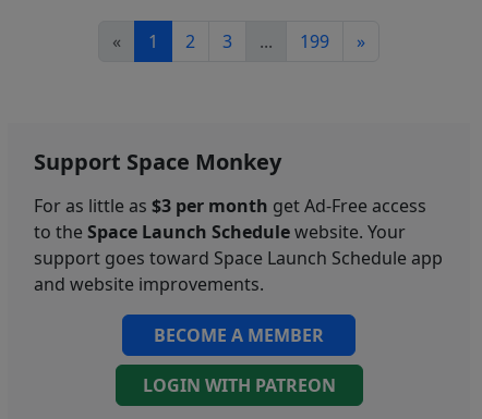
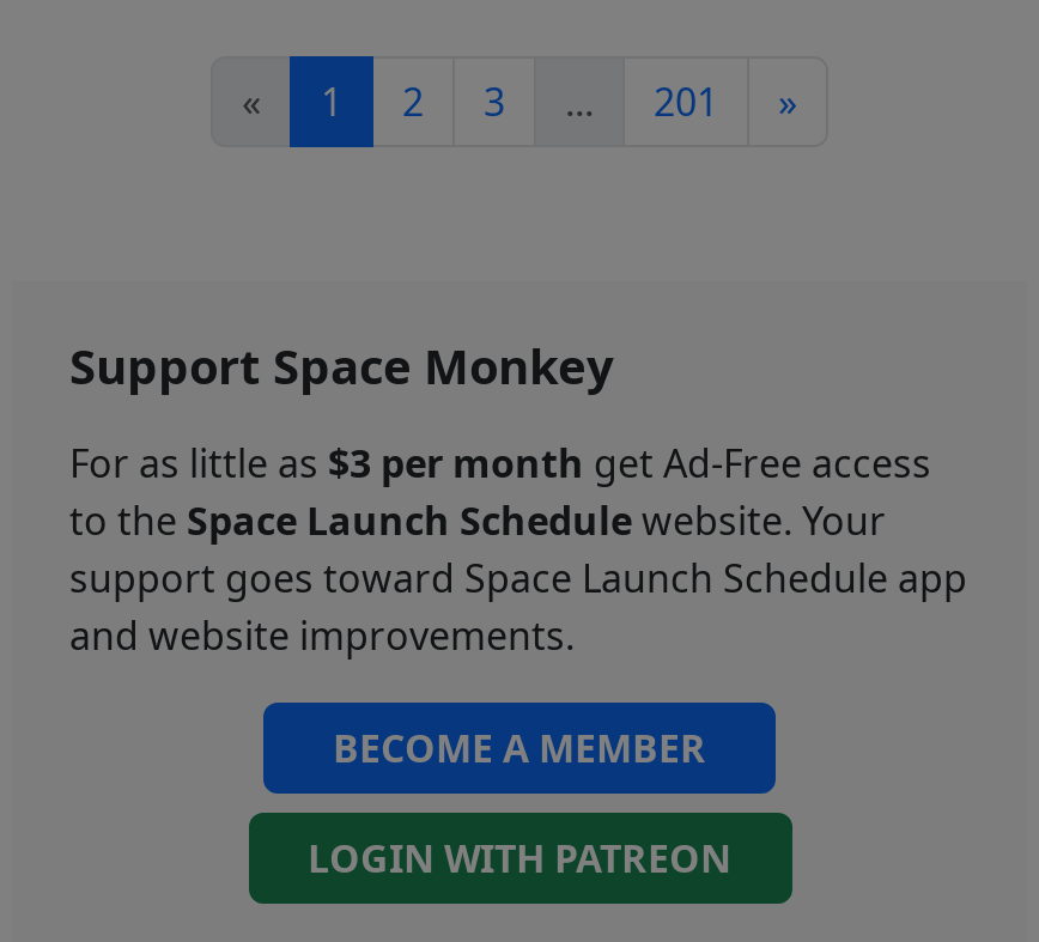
- 199
+ 201
